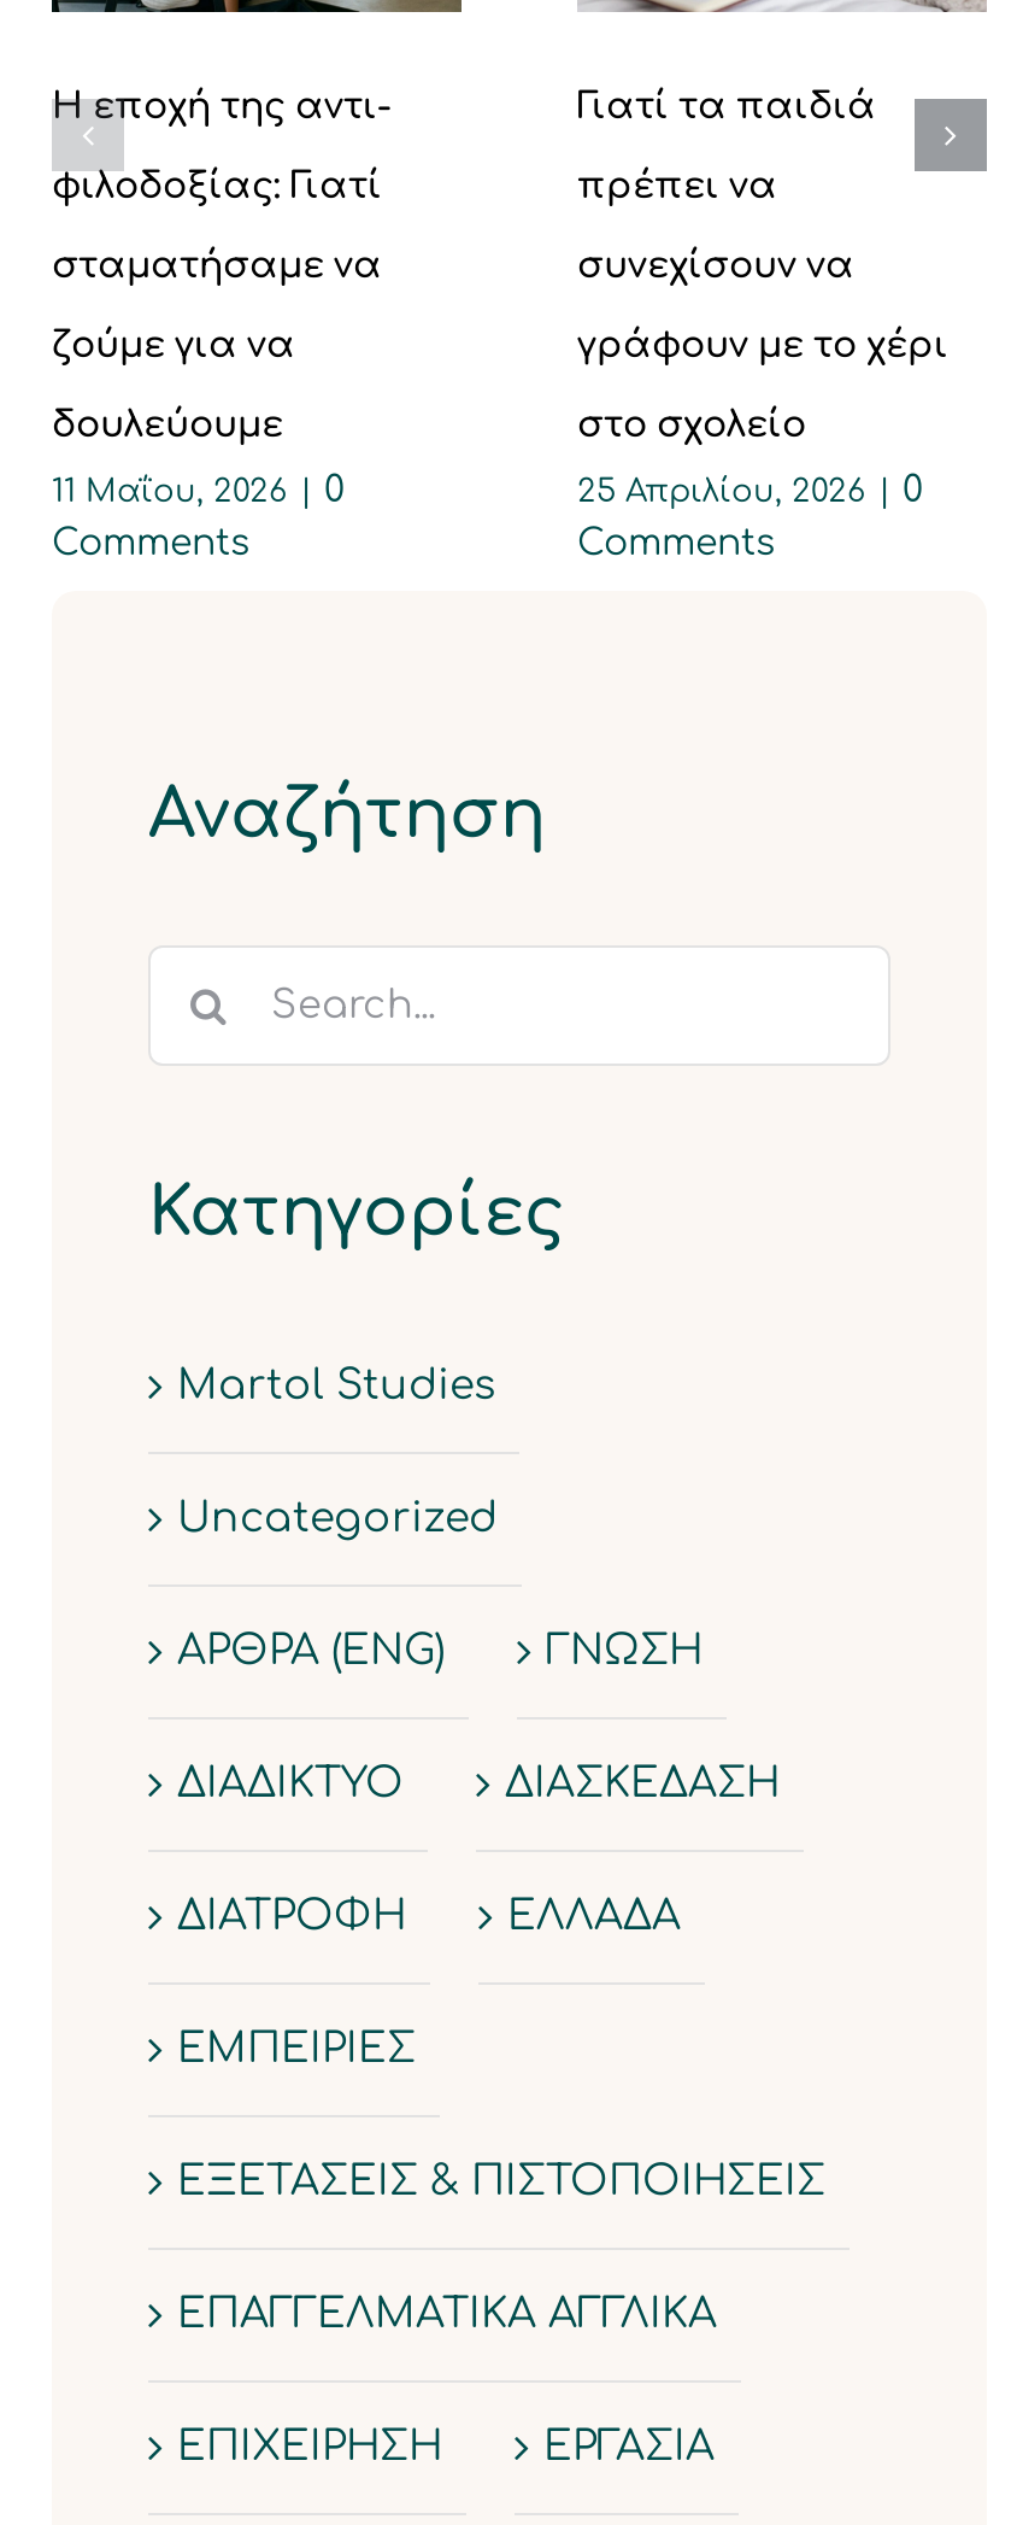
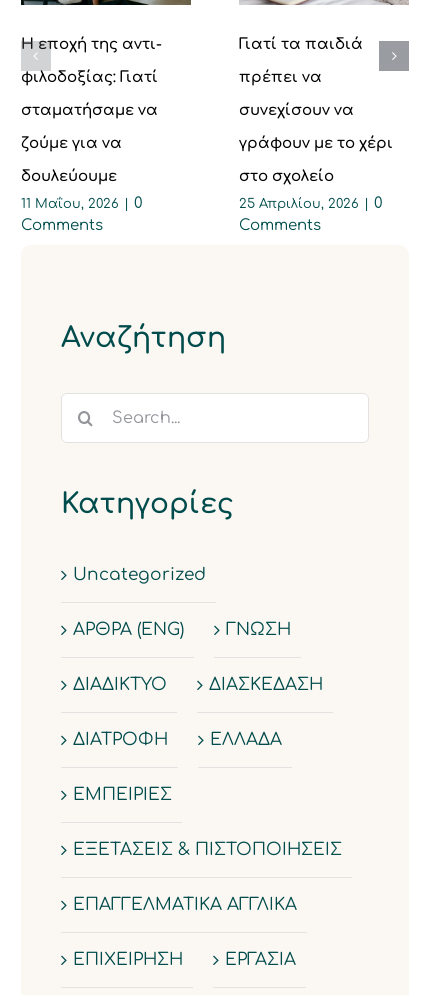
- Martol Studies
